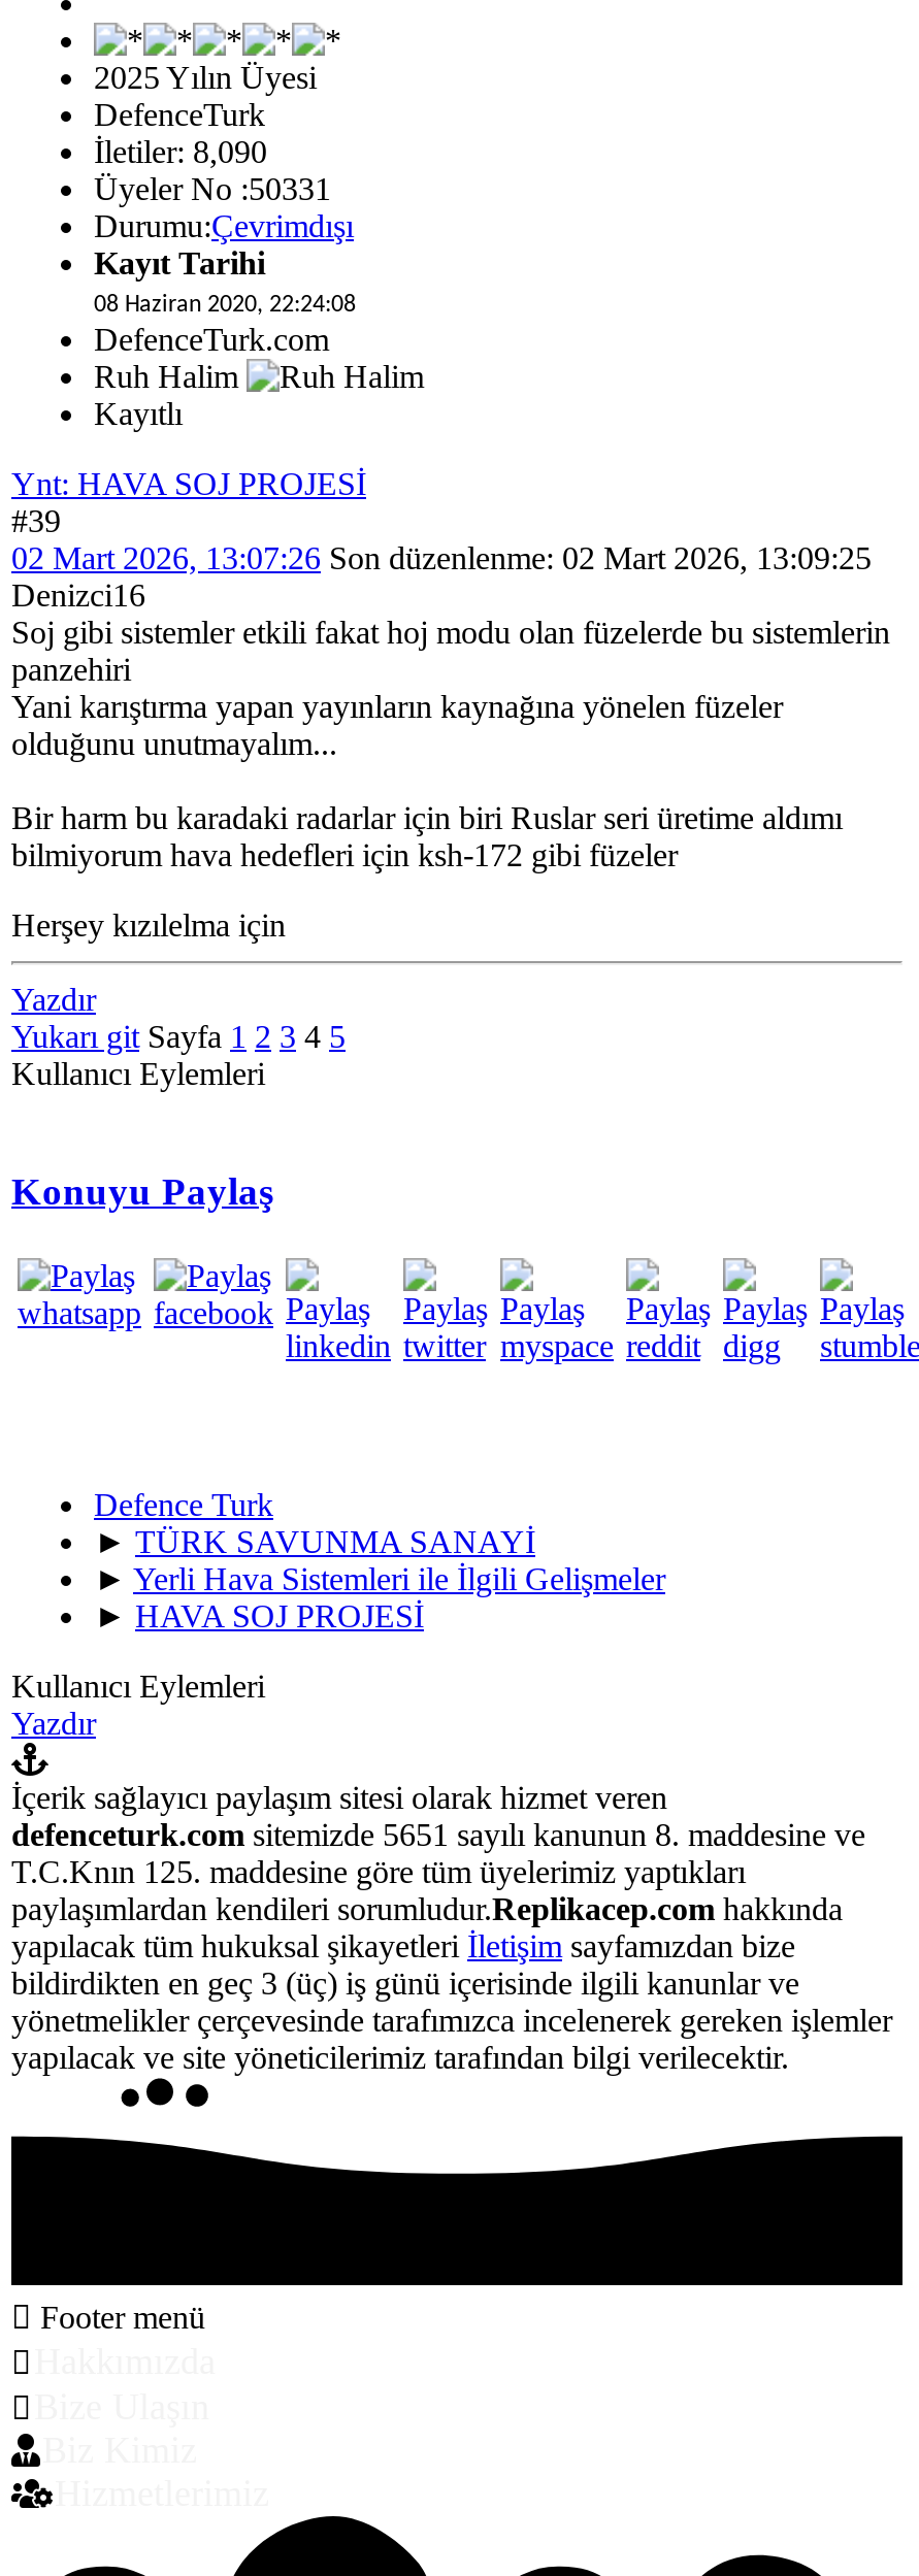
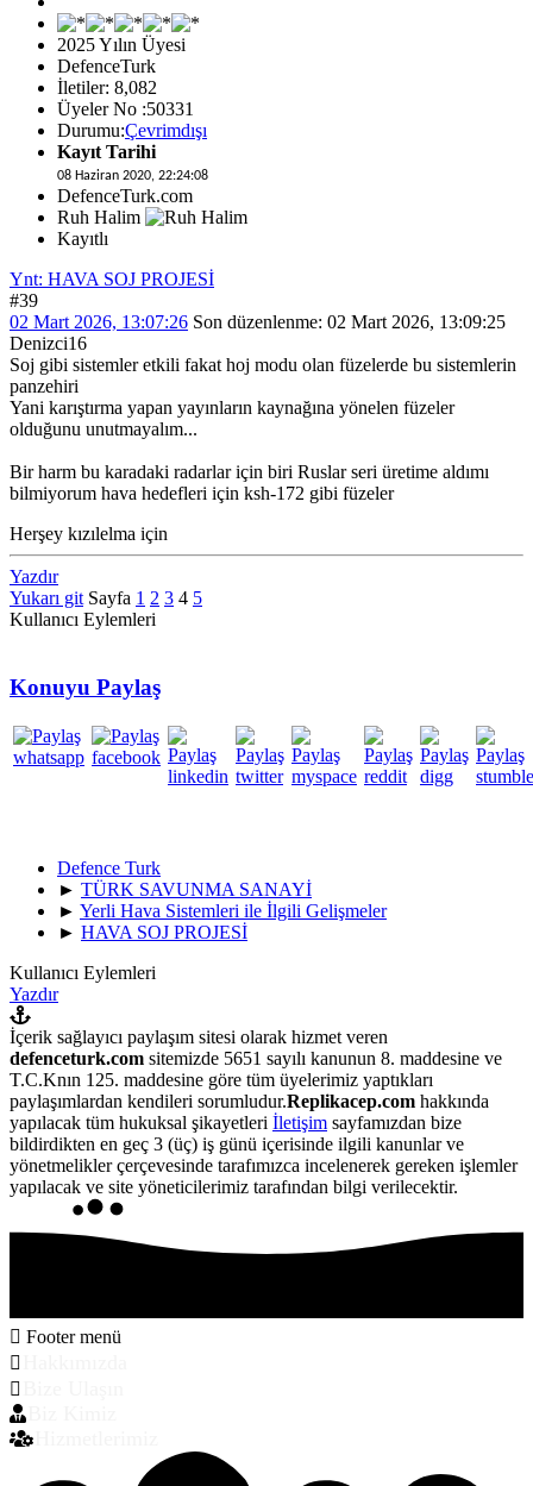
- İletiler: 8,090
+ İletiler: 8,082
